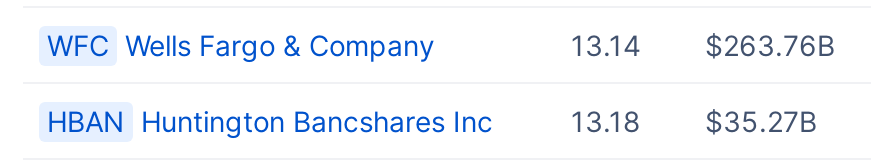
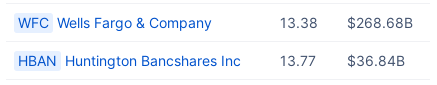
- 13.14
- $263.76B
+ 13.38
+ $268.68B

- 13.18
- $35.27B
+ 13.77
+ $36.84B
